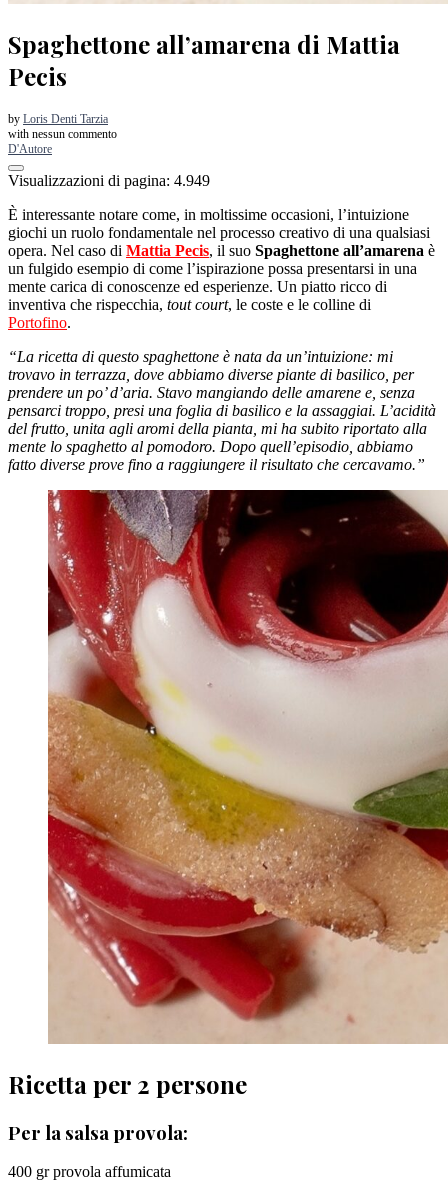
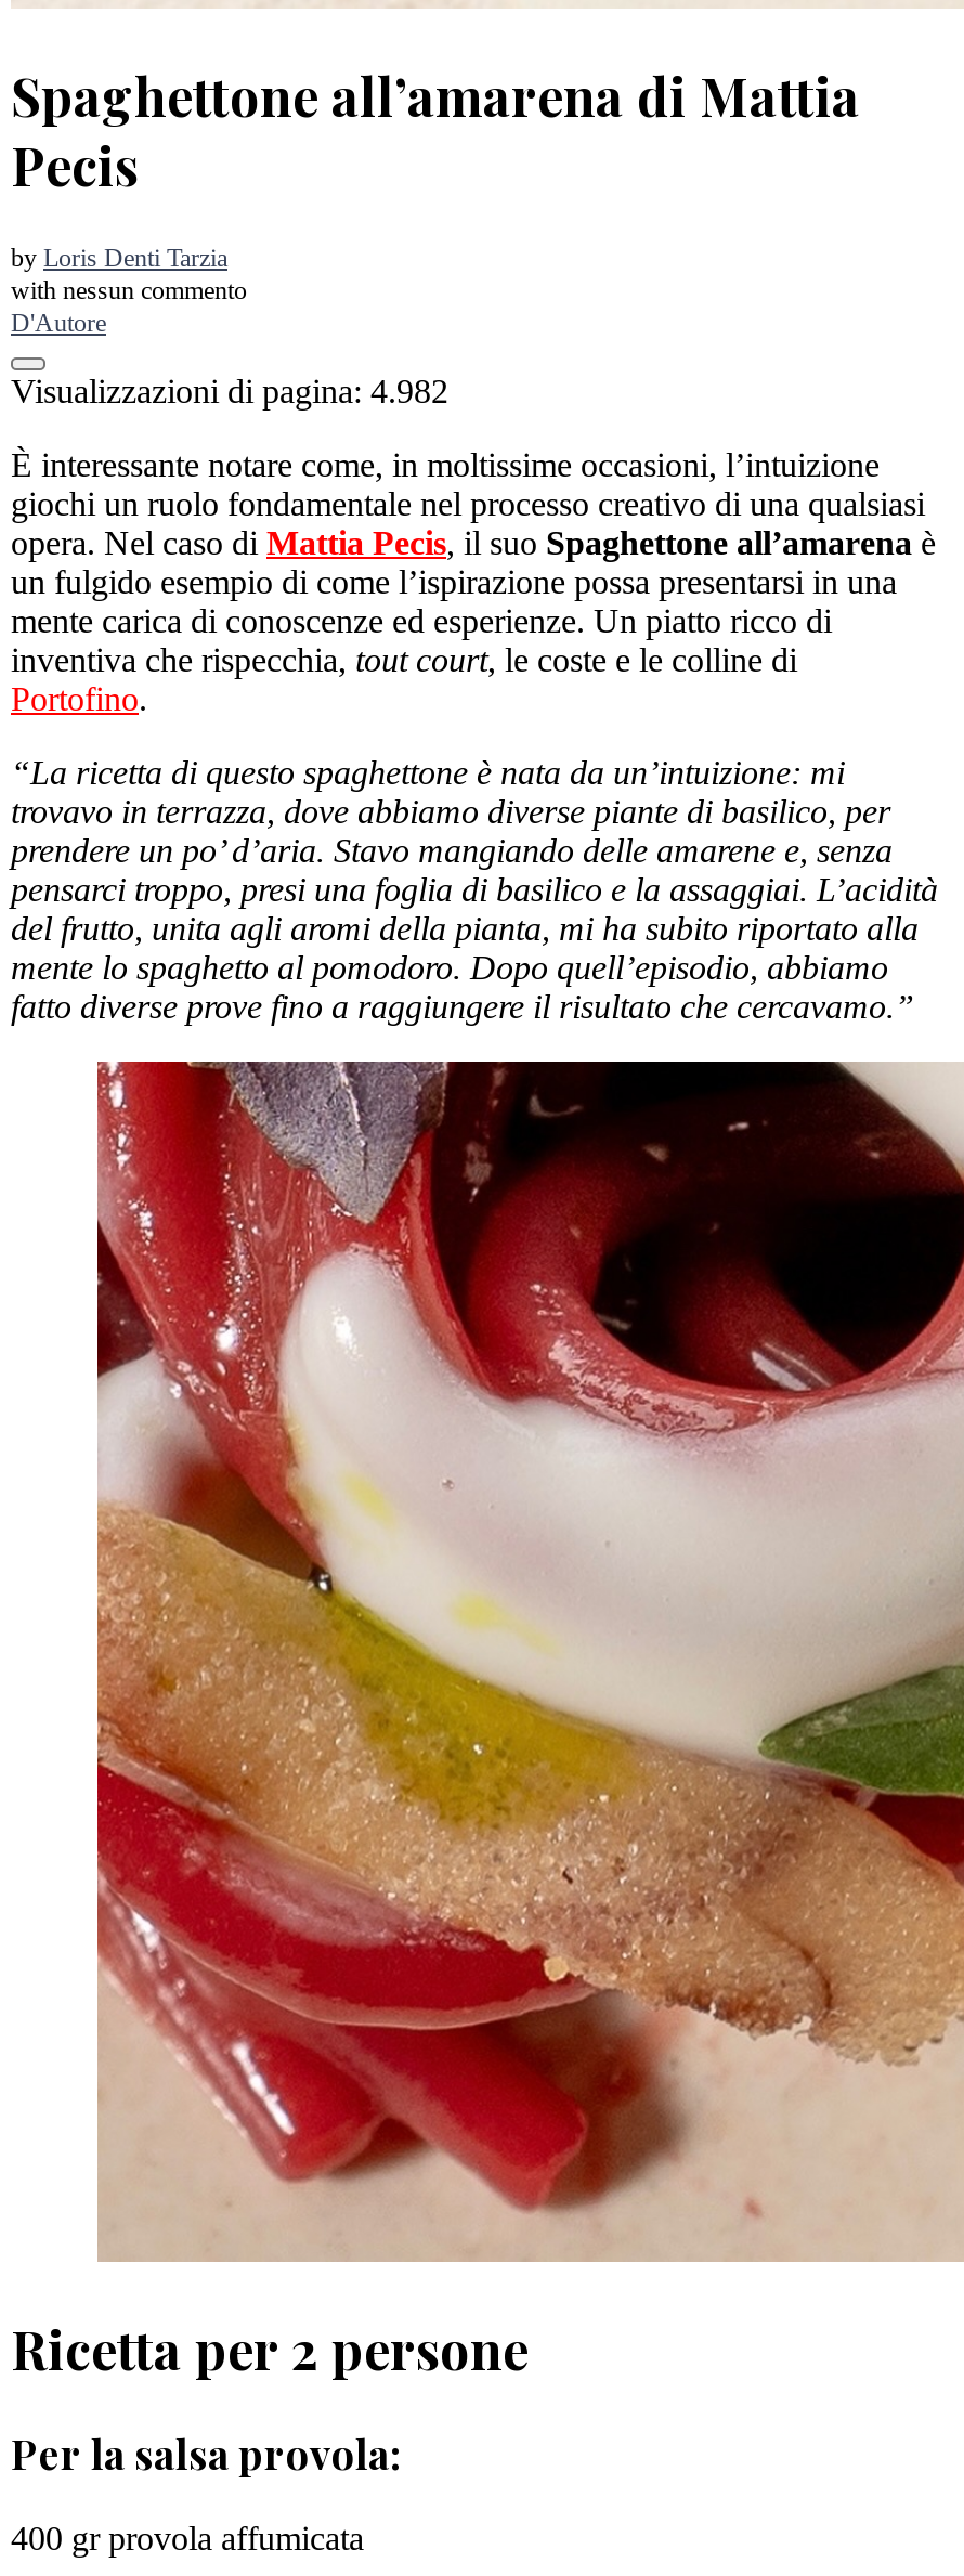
- Visualizzazioni di pagina: 4.949
+ Visualizzazioni di pagina: 4.982
